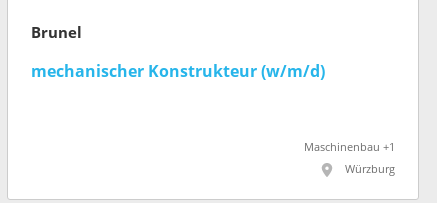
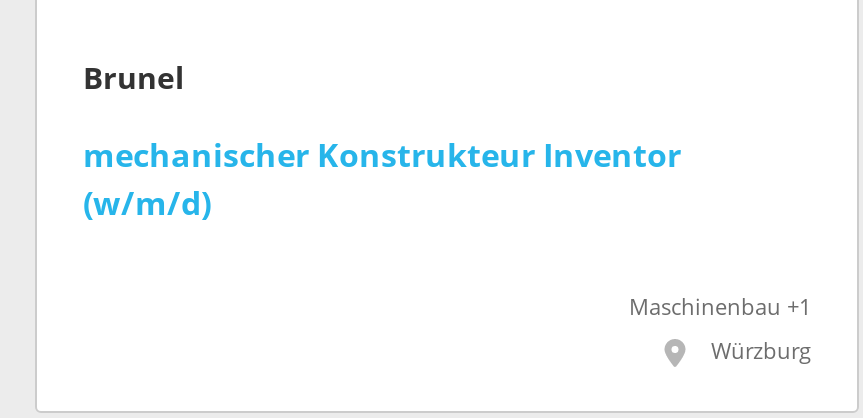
- mechanischer Konstrukteur (w/m/d)
+ mechanischer Konstrukteur Inventor
+ (w/m/d)
